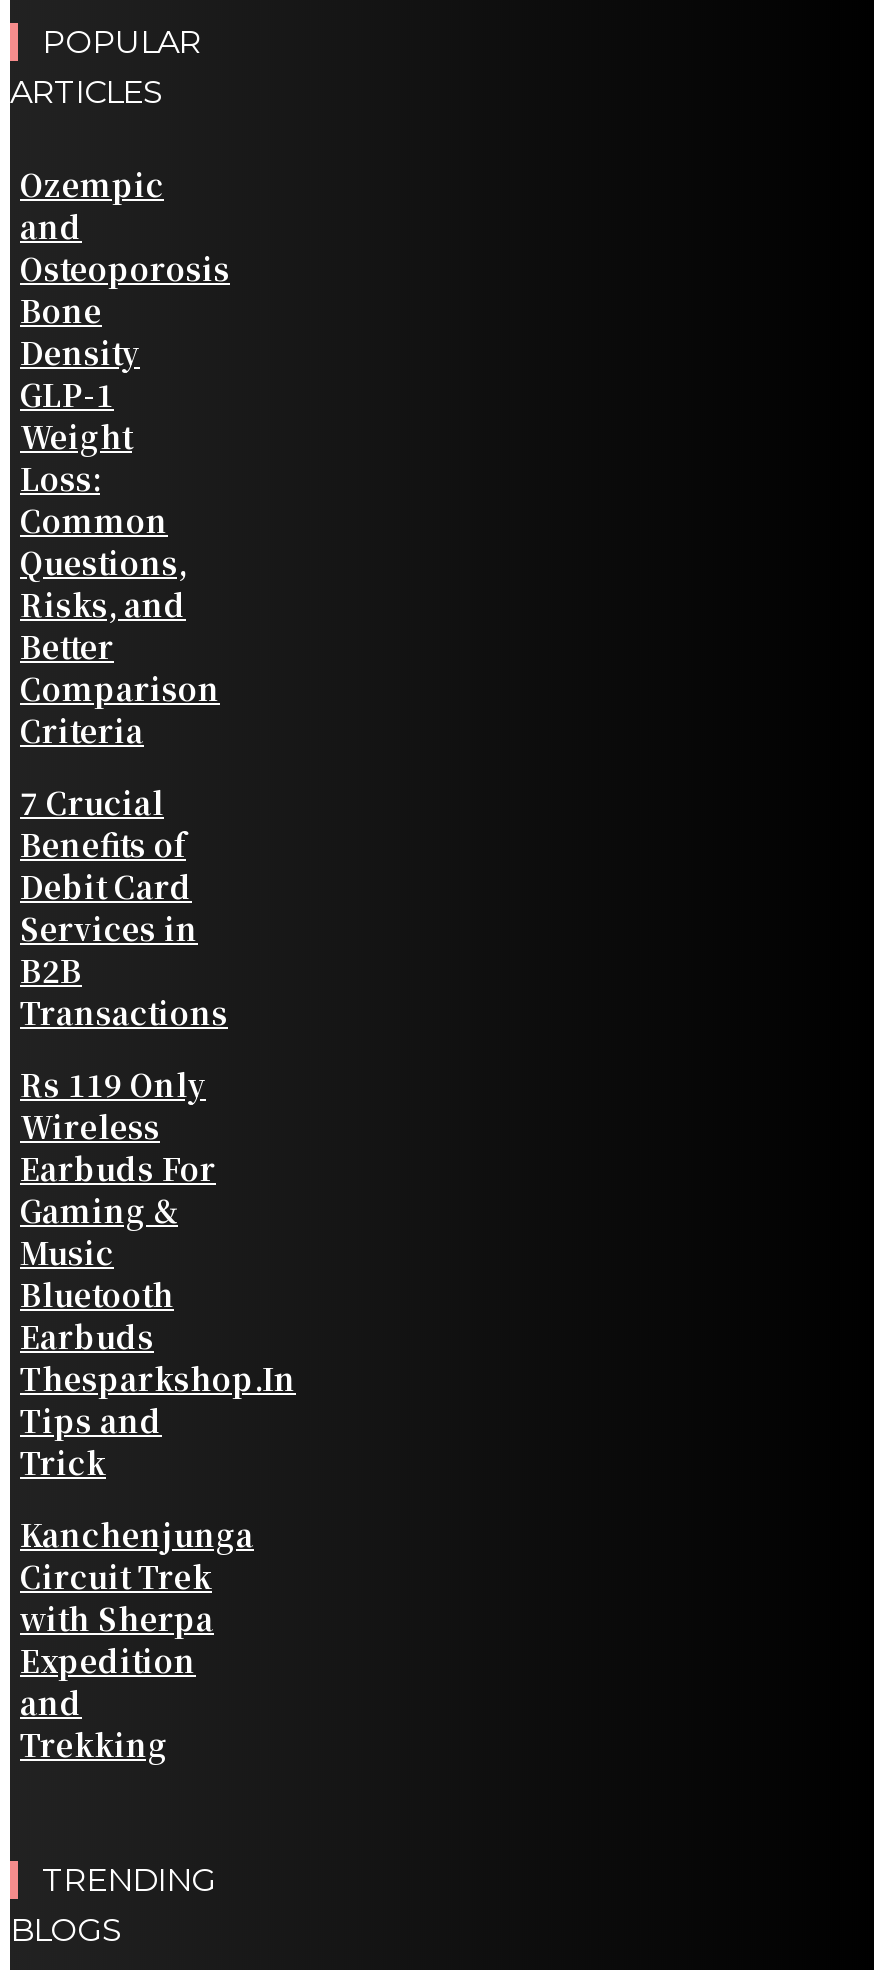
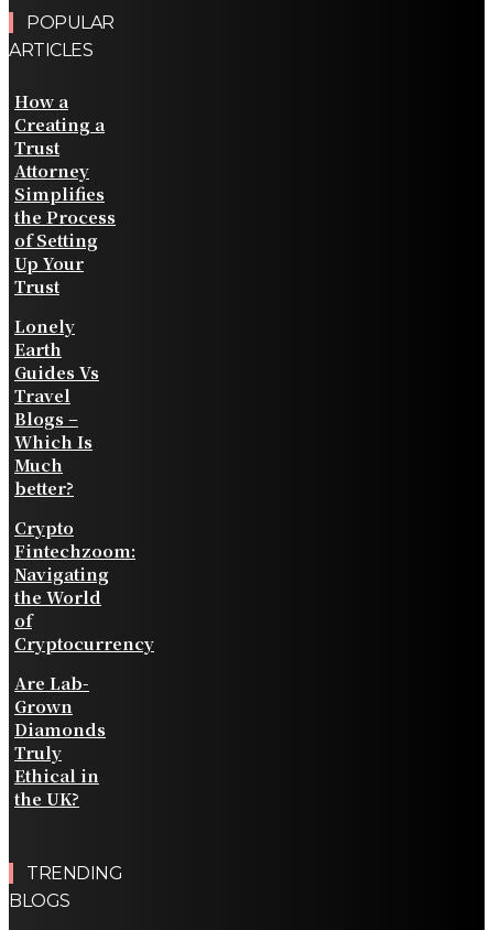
- Ozempic
- and
- Osteoporosis
- Bone
- Density
- GLP-1
- Weight
- Loss:
- Common
- Questions,
- Risks, and
- Better
- Comparison
- Criteria
+ How a
+ Creating a
+ Trust
+ Attorney
+ Simplifies
+ the Process
+ of Setting
+ Up Your
+ Trust

- 7 Crucial
- Benefits of
- Debit Card
- Services in
- B2B
- Transactions
+ Lonely
+ Earth
+ Guides Vs
+ Travel
+ Blogs –
+ Which Is
+ Much
+ better?

- Rs 119 Only
- Wireless
- Earbuds For
- Gaming &
- Music
- Bluetooth
- Earbuds
- Thesparkshop.In
- Tips and
- Trick
+ Crypto
+ Fintechzoom:
+ Navigating
+ the World
+ of
+ Cryptocurrency

- Kanchenjunga
- Circuit Trek
- with Sherpa
- Expedition
- and
- Trekking
+ Are Lab-
+ Grown
+ Diamonds
+ Truly
+ Ethical in
+ the UK?
